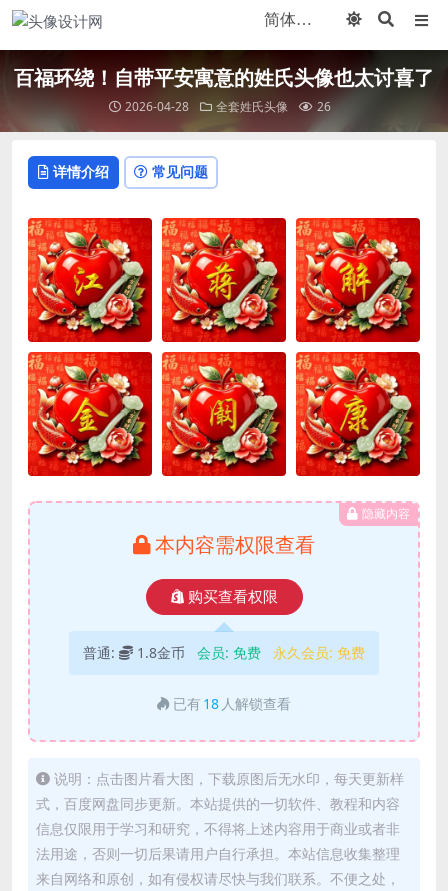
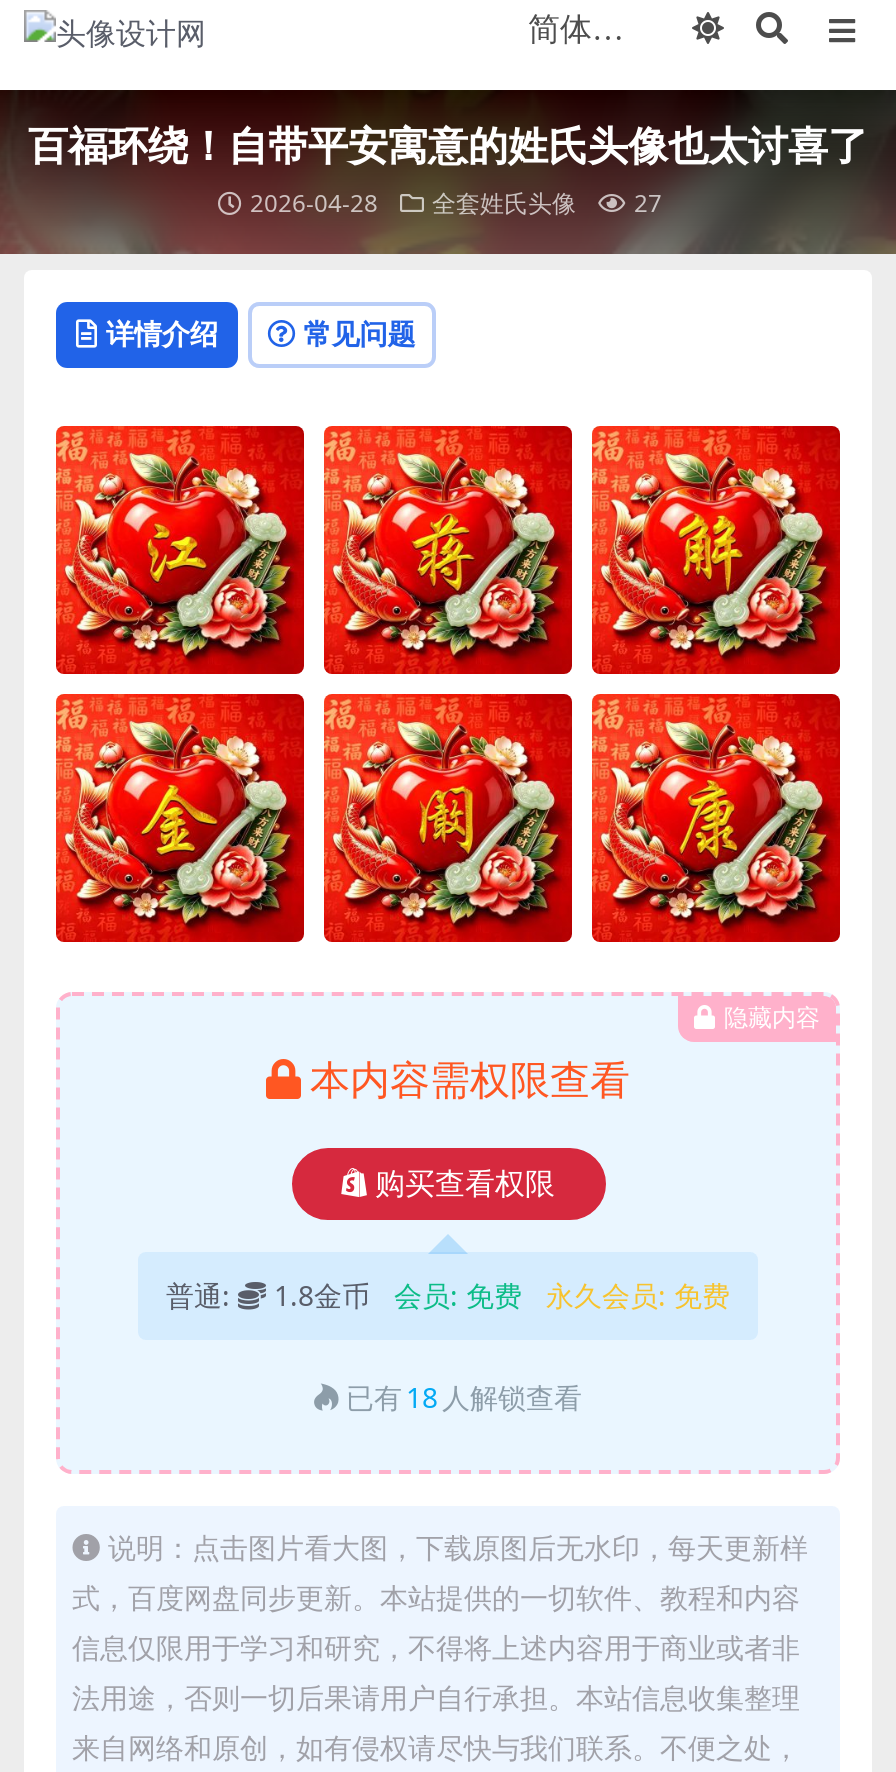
- 2026-04-28 全套姓氏头像 26
+ 2026-04-28 全套姓氏头像 27
